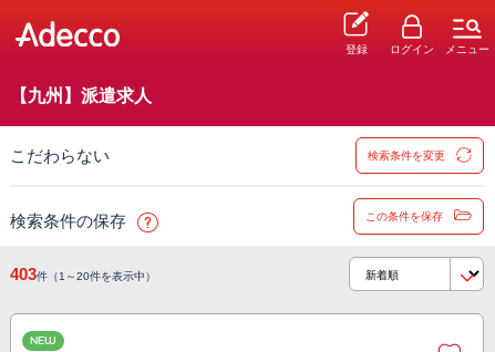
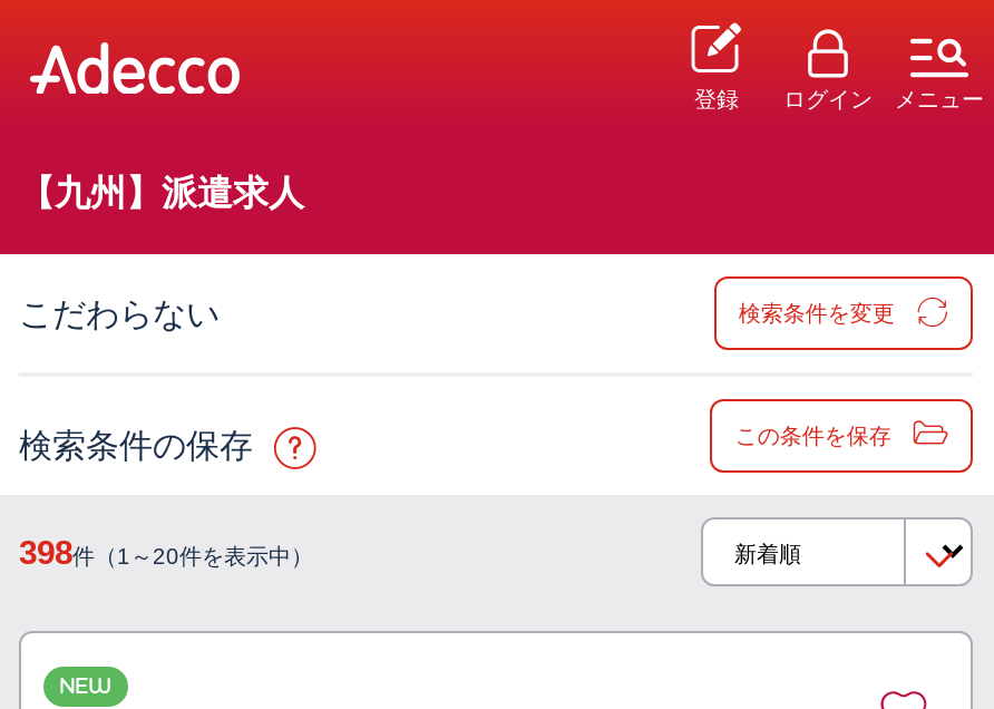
- 403件（1～20件を表示中）
+ 398件（1～20件を表示中）
